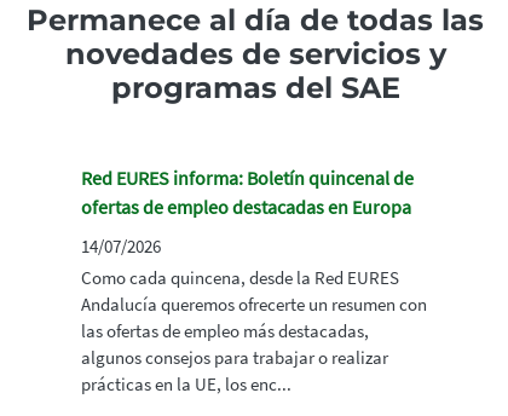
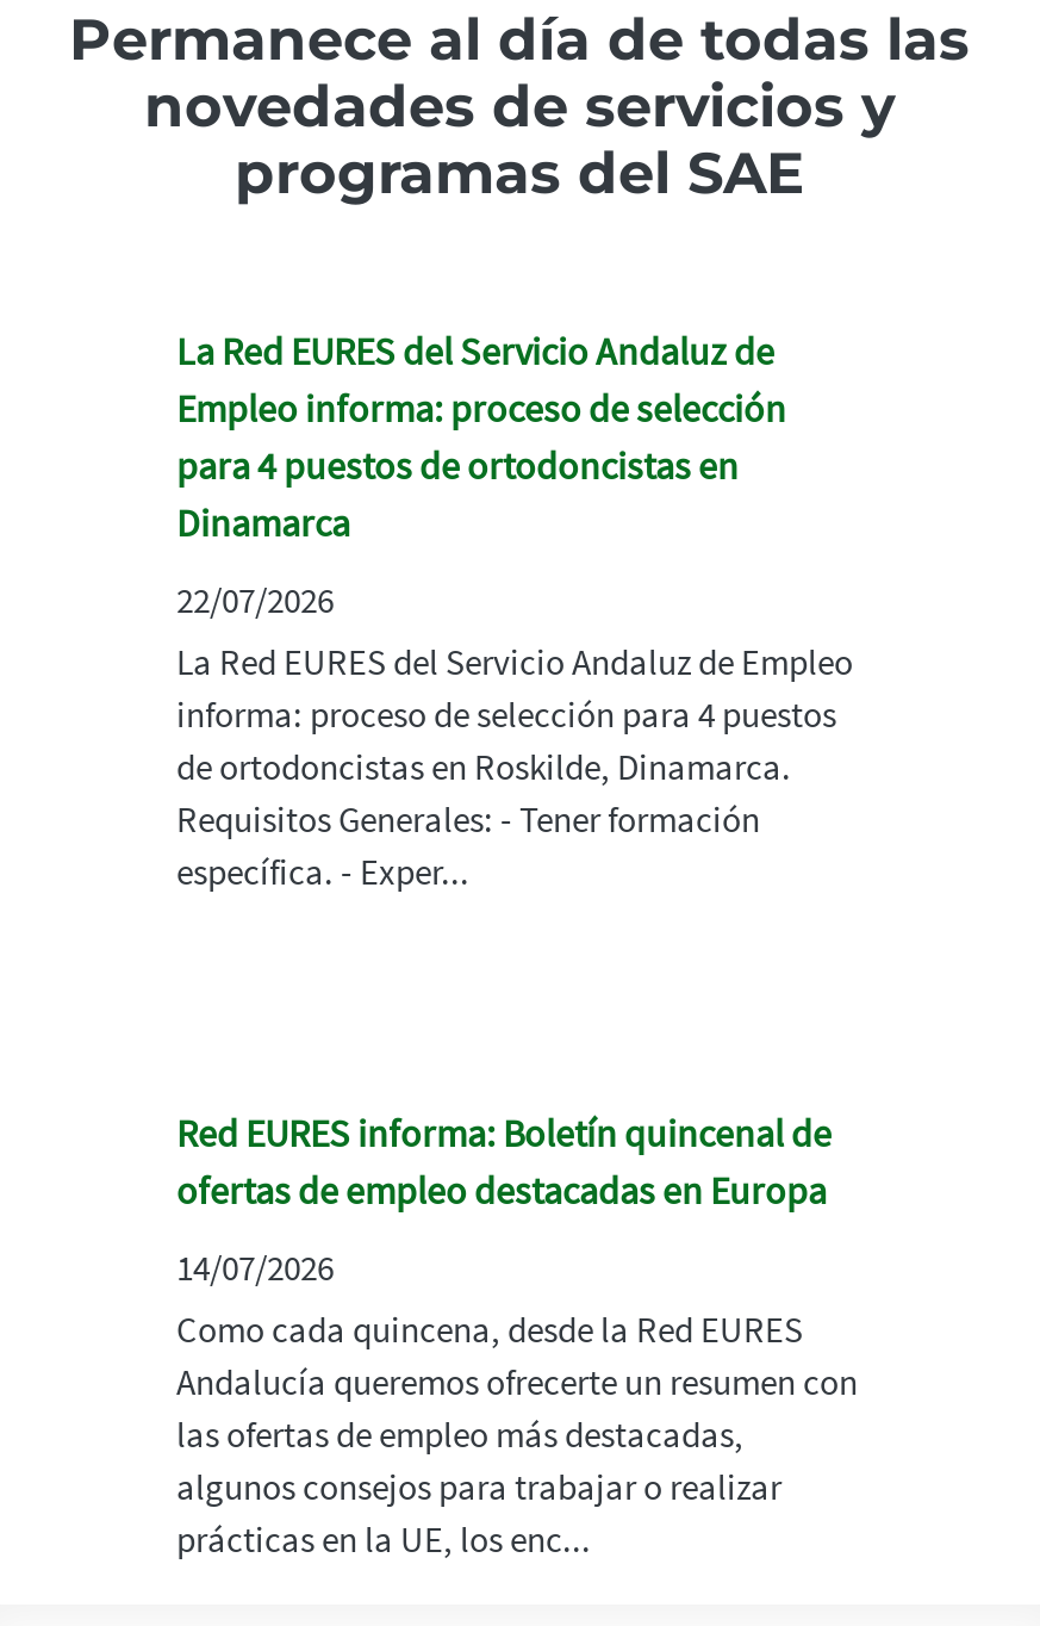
+ La Red EURES del Servicio Andaluz de
+ Empleo informa: proceso de selección
+ para 4 puestos de ortodoncistas en
+ Dinamarca
+ 22/07/2026
+ La Red EURES del Servicio Andaluz de Empleo
+ informa: proceso de selección para 4 puestos
+ de ortodoncistas en Roskilde, Dinamarca.
+ Requisitos Generales: - Tener formación
+ específica. - Exper...
